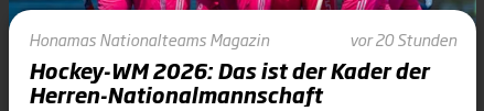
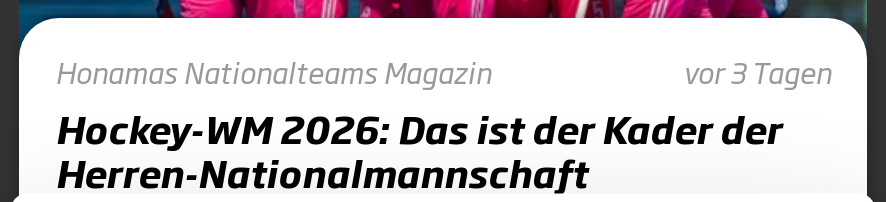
- vor 20 Stunden
+ vor 3 Tagen
